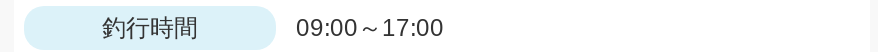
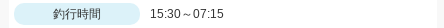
- 09:00～17:00
+ 15:30～07:15
